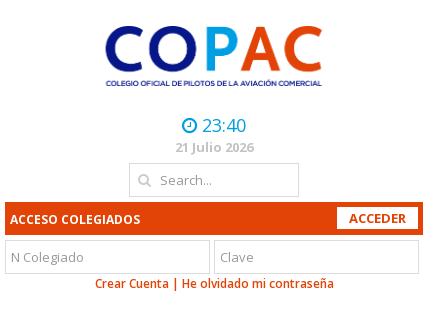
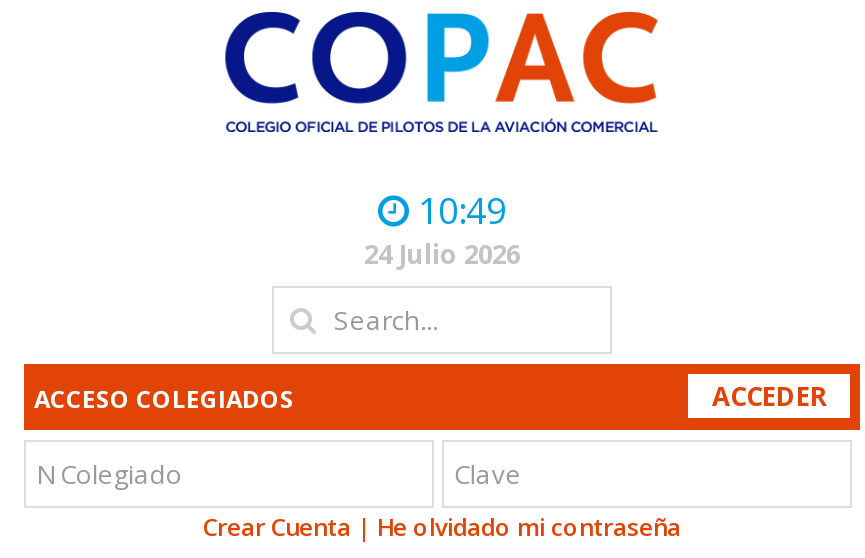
- 23:40
+ 10:49

- 21 Julio 2026
+ 24 Julio 2026
